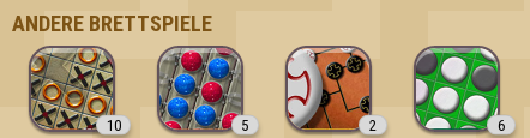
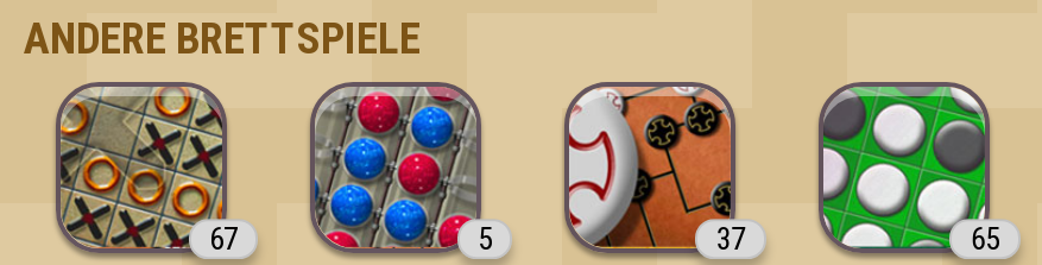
- 10
+ 67

- 2
+ 37

- 6
+ 65
